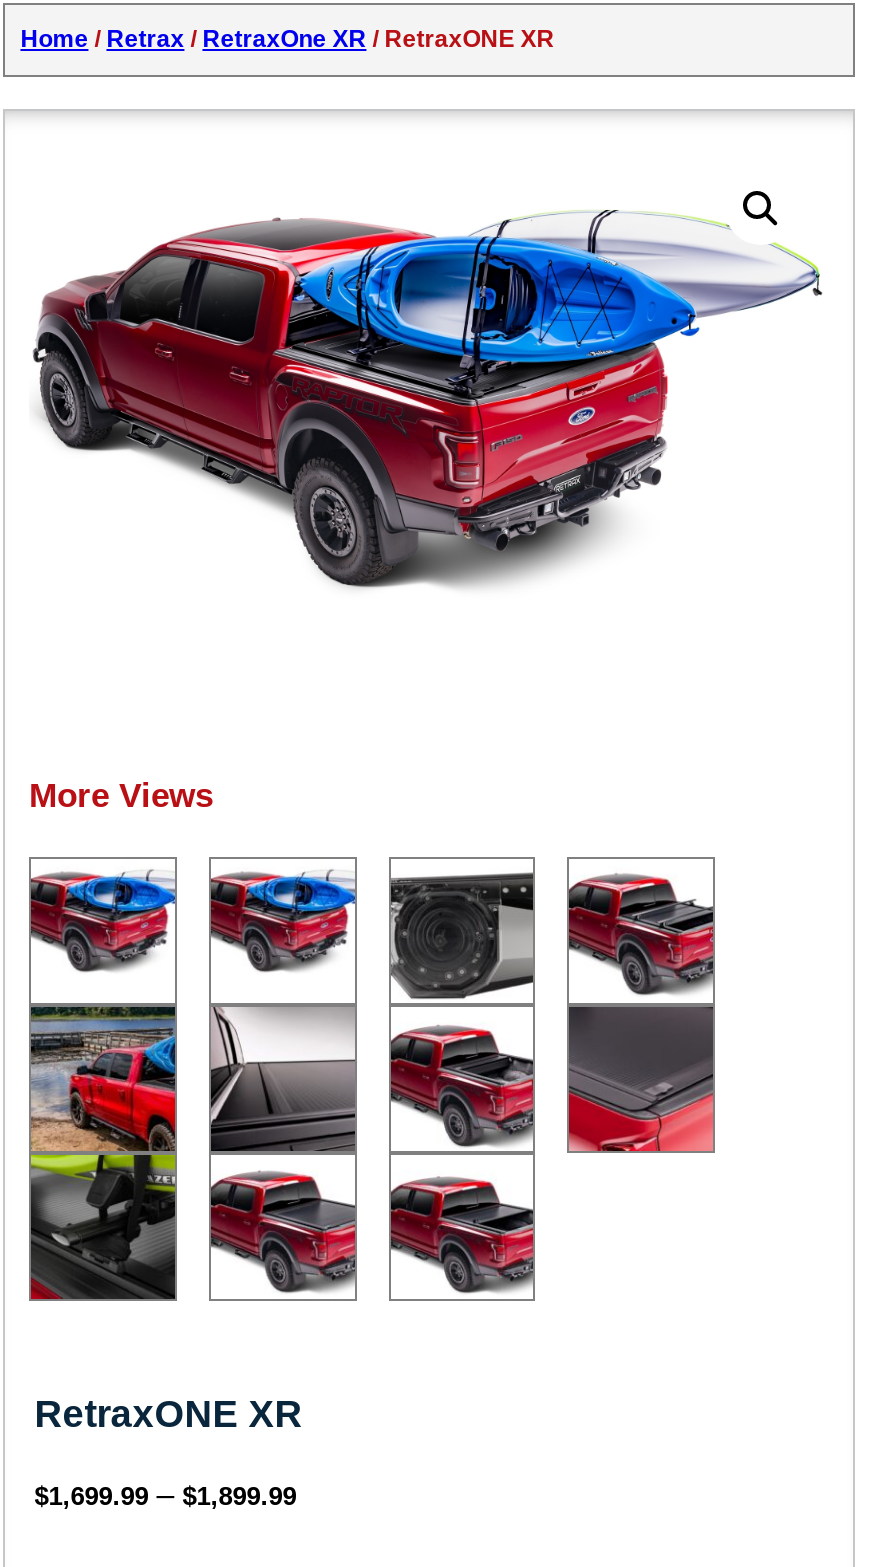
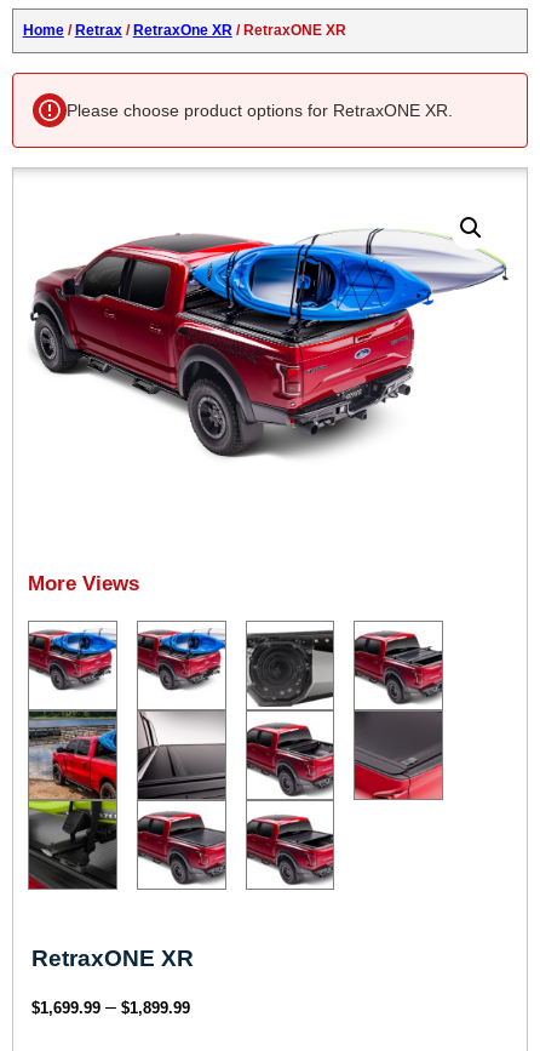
+ [image]
+ Please choose product options for RetraxONE XR.
